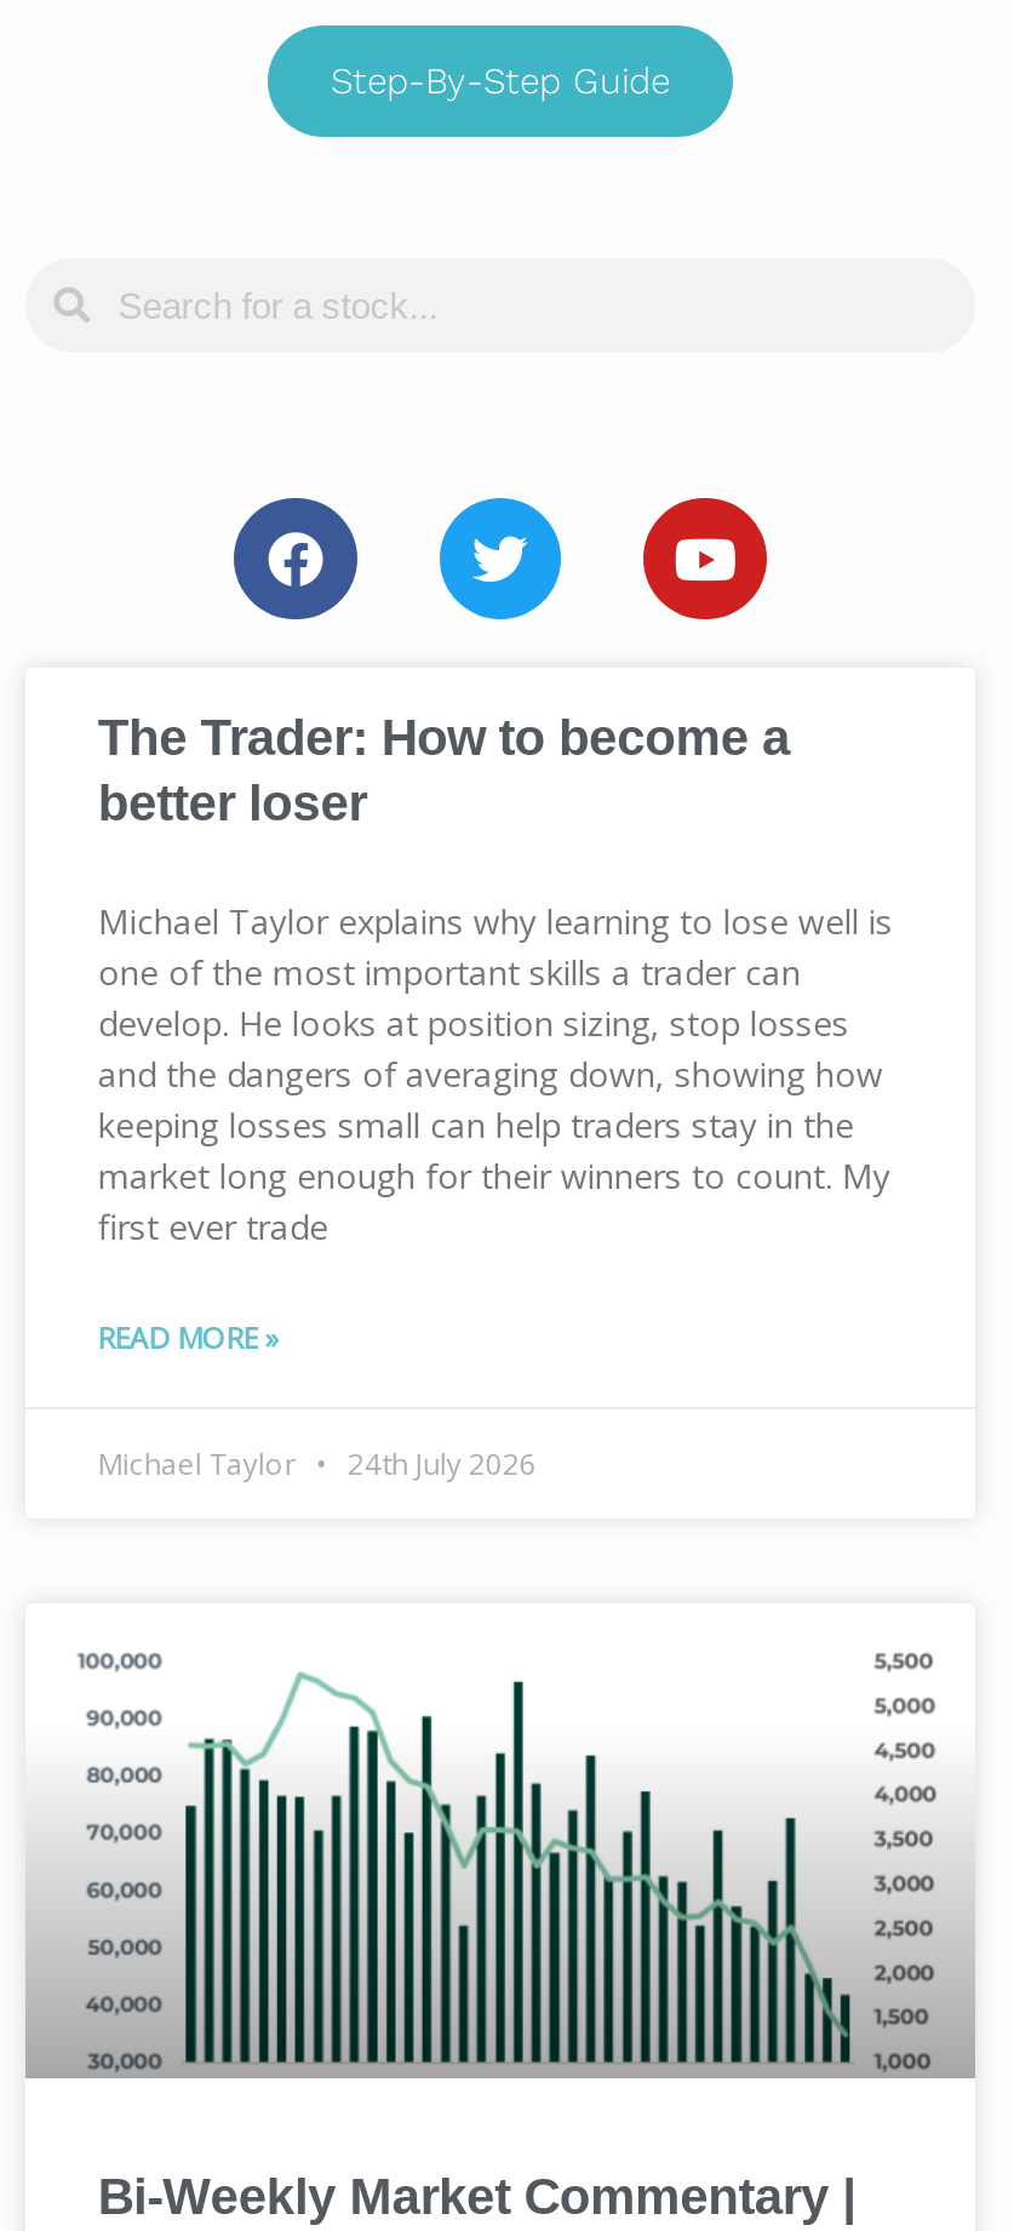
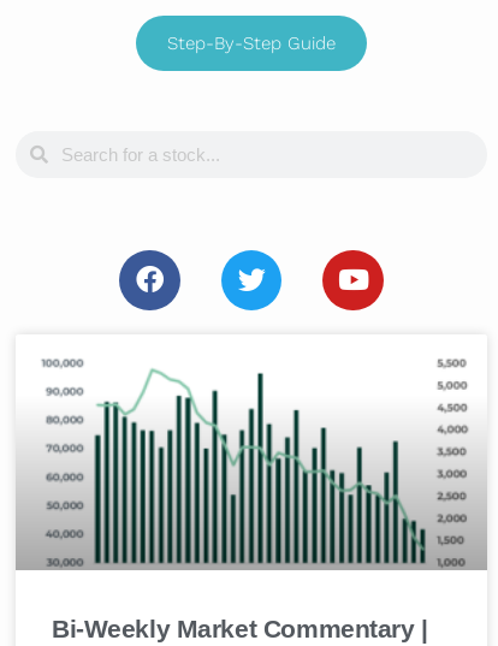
- The Trader: How to become a
- better loser
- Michael Taylor explains why learning to lose well is
- one of the most important skills a trader can
- develop. He looks at position sizing, stop losses
- and the dangers of averaging down, showing how
- keeping losses small can help traders stay in the
- market long enough for their winners to count. My
- first ever trade
- READ MORE »
- Michael Taylor
- 24th July 2026
